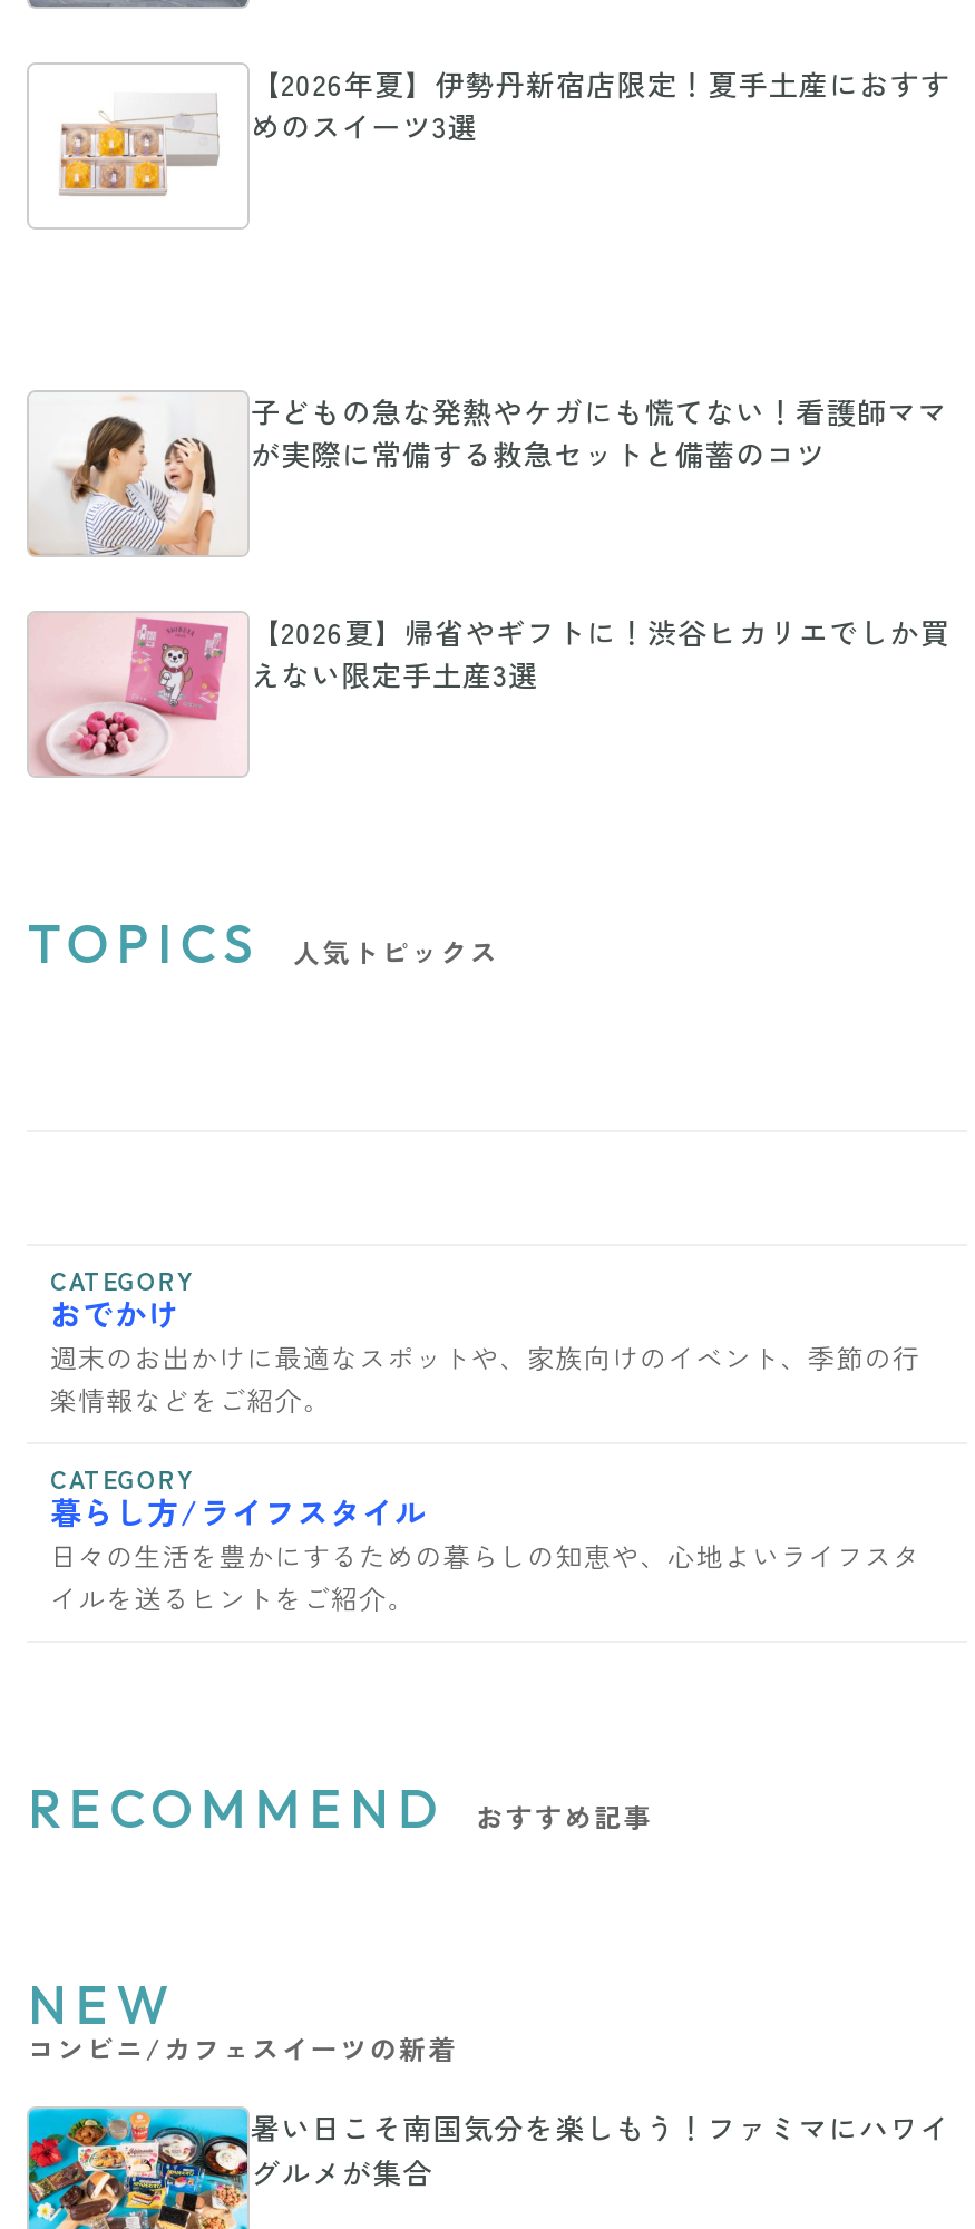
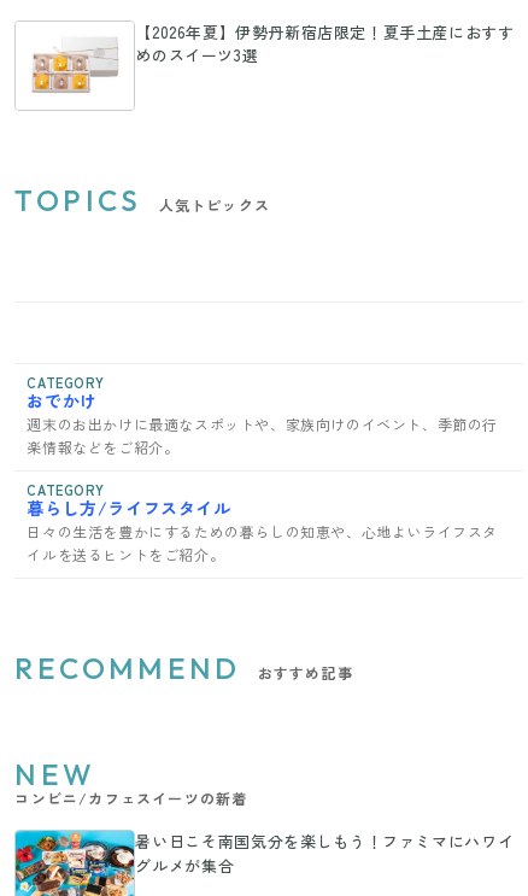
- [image]
- 子どもの急な発熱やケガにも慌てない！看護師ママ
- が実際に常備する救急セットと備蓄のコツ

- [image]
- 【2026夏】帰省やギフトに！渋谷ヒカリエでしか買
- えない限定手土産3選
